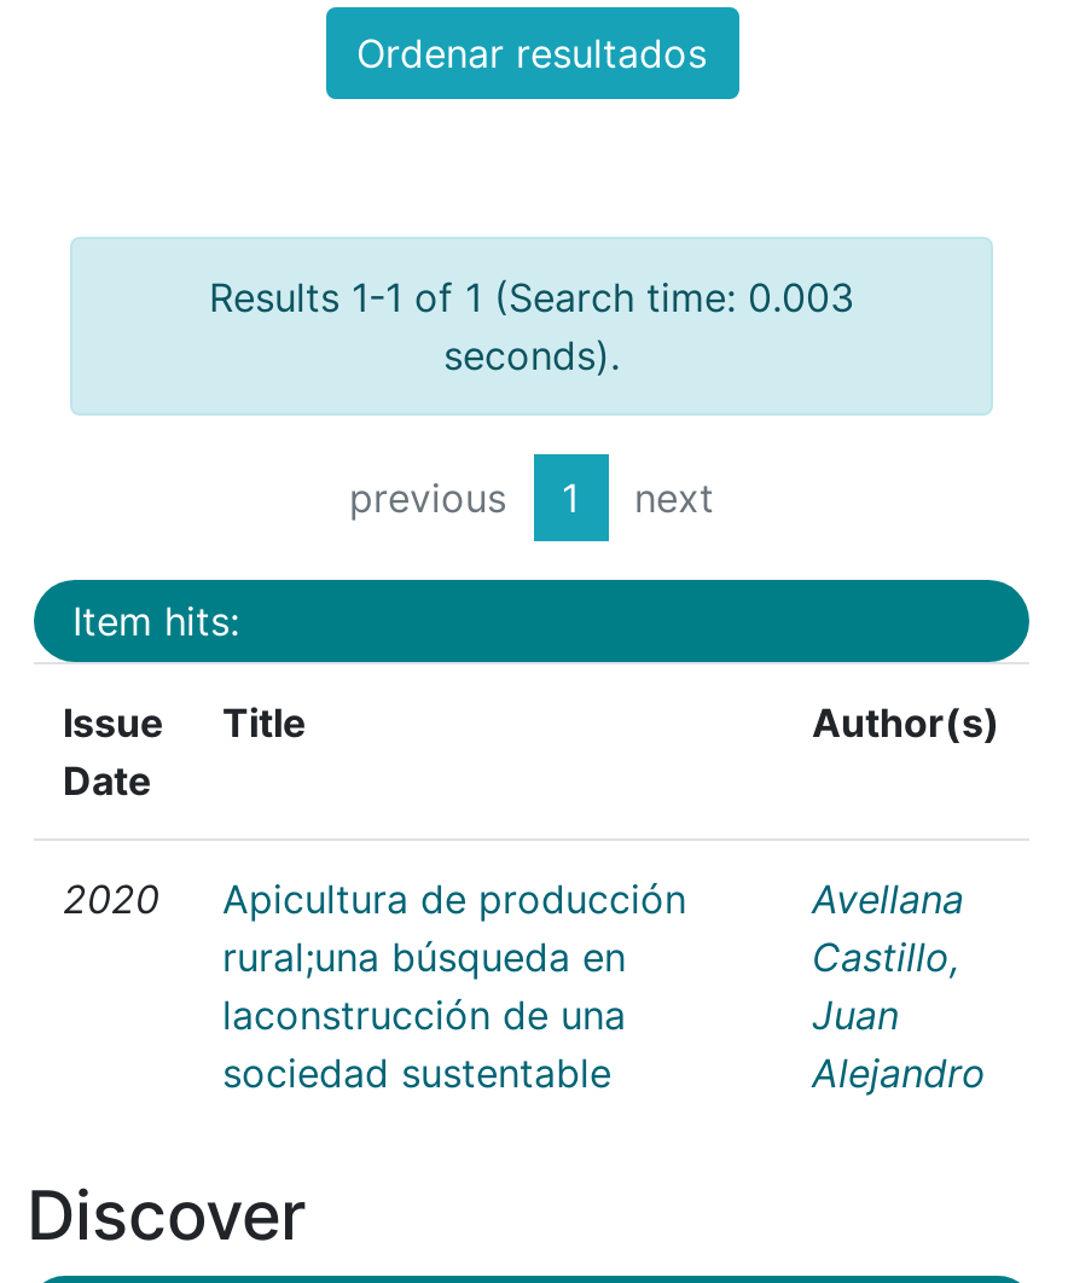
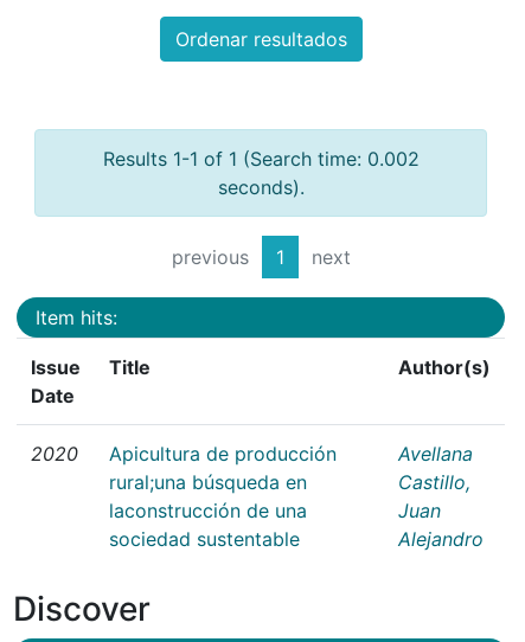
- Results 1-1 of 1 (Search time: 0.003
+ Results 1-1 of 1 (Search time: 0.002
